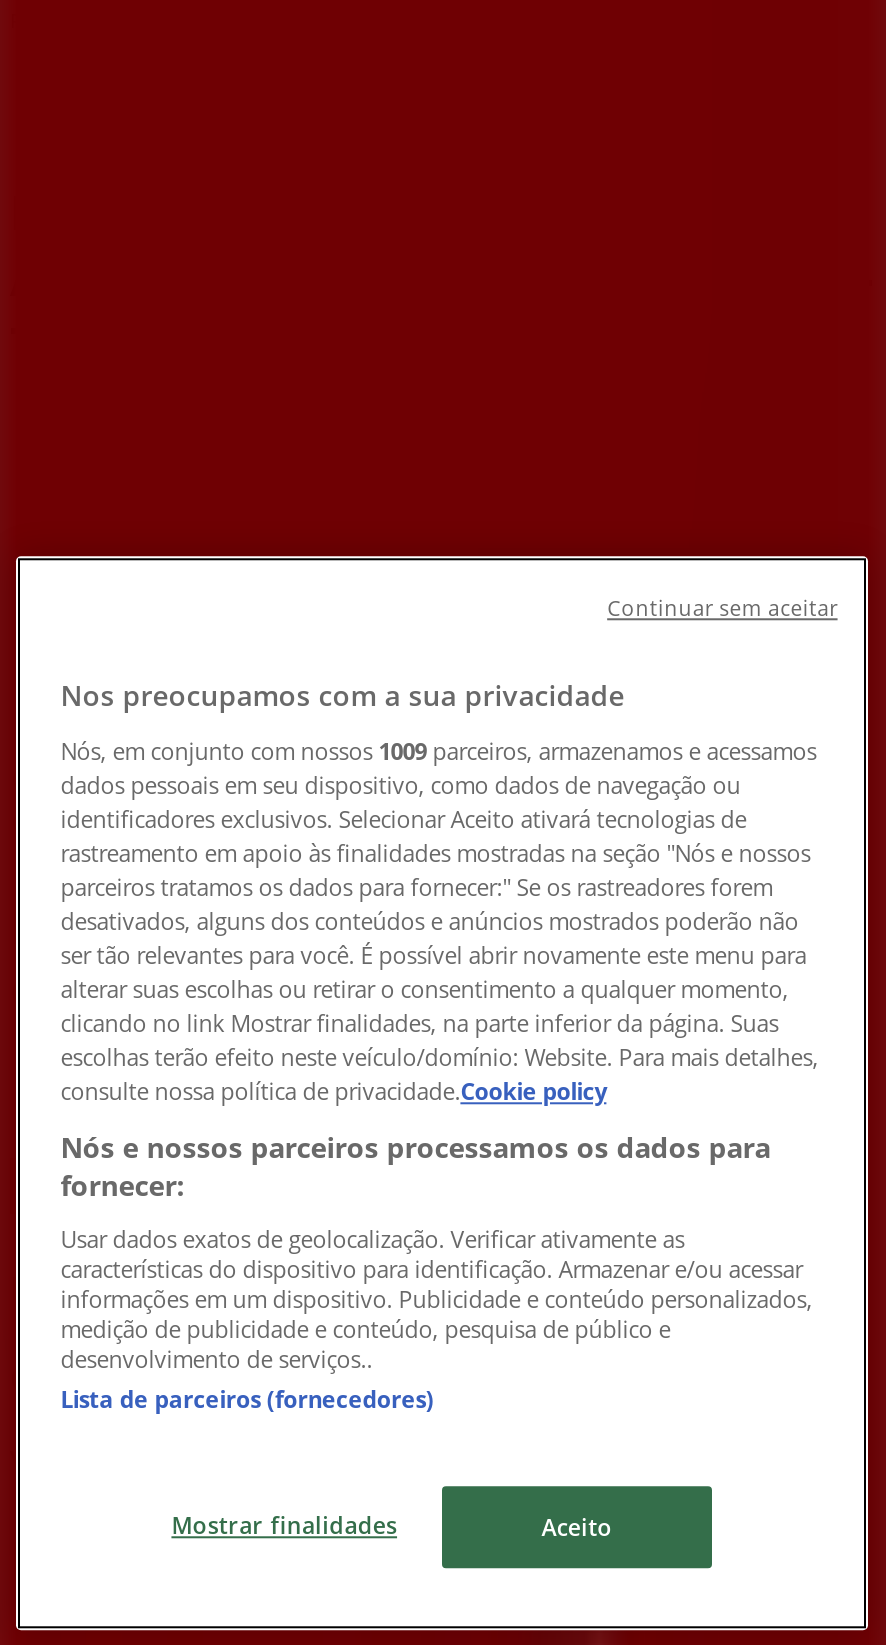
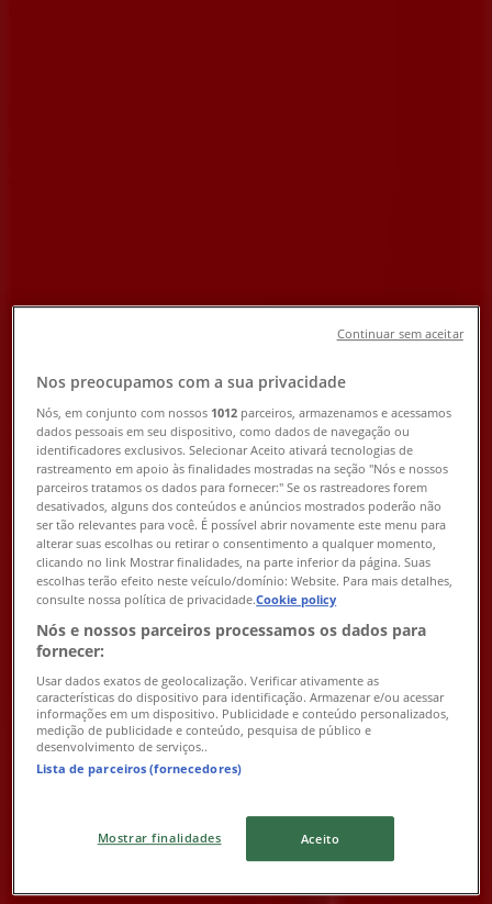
- Nós, em conjunto com nossos 1009 parceiros, armazenamos e acessamos
+ Nós, em conjunto com nossos 1012 parceiros, armazenamos e acessamos
